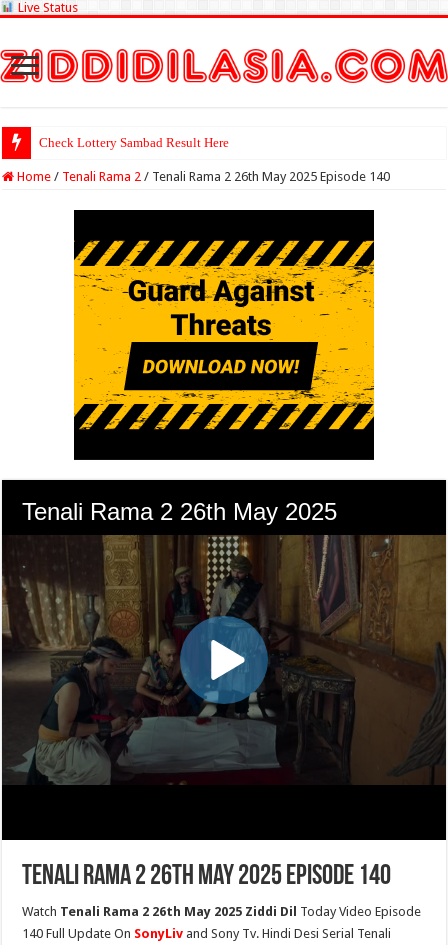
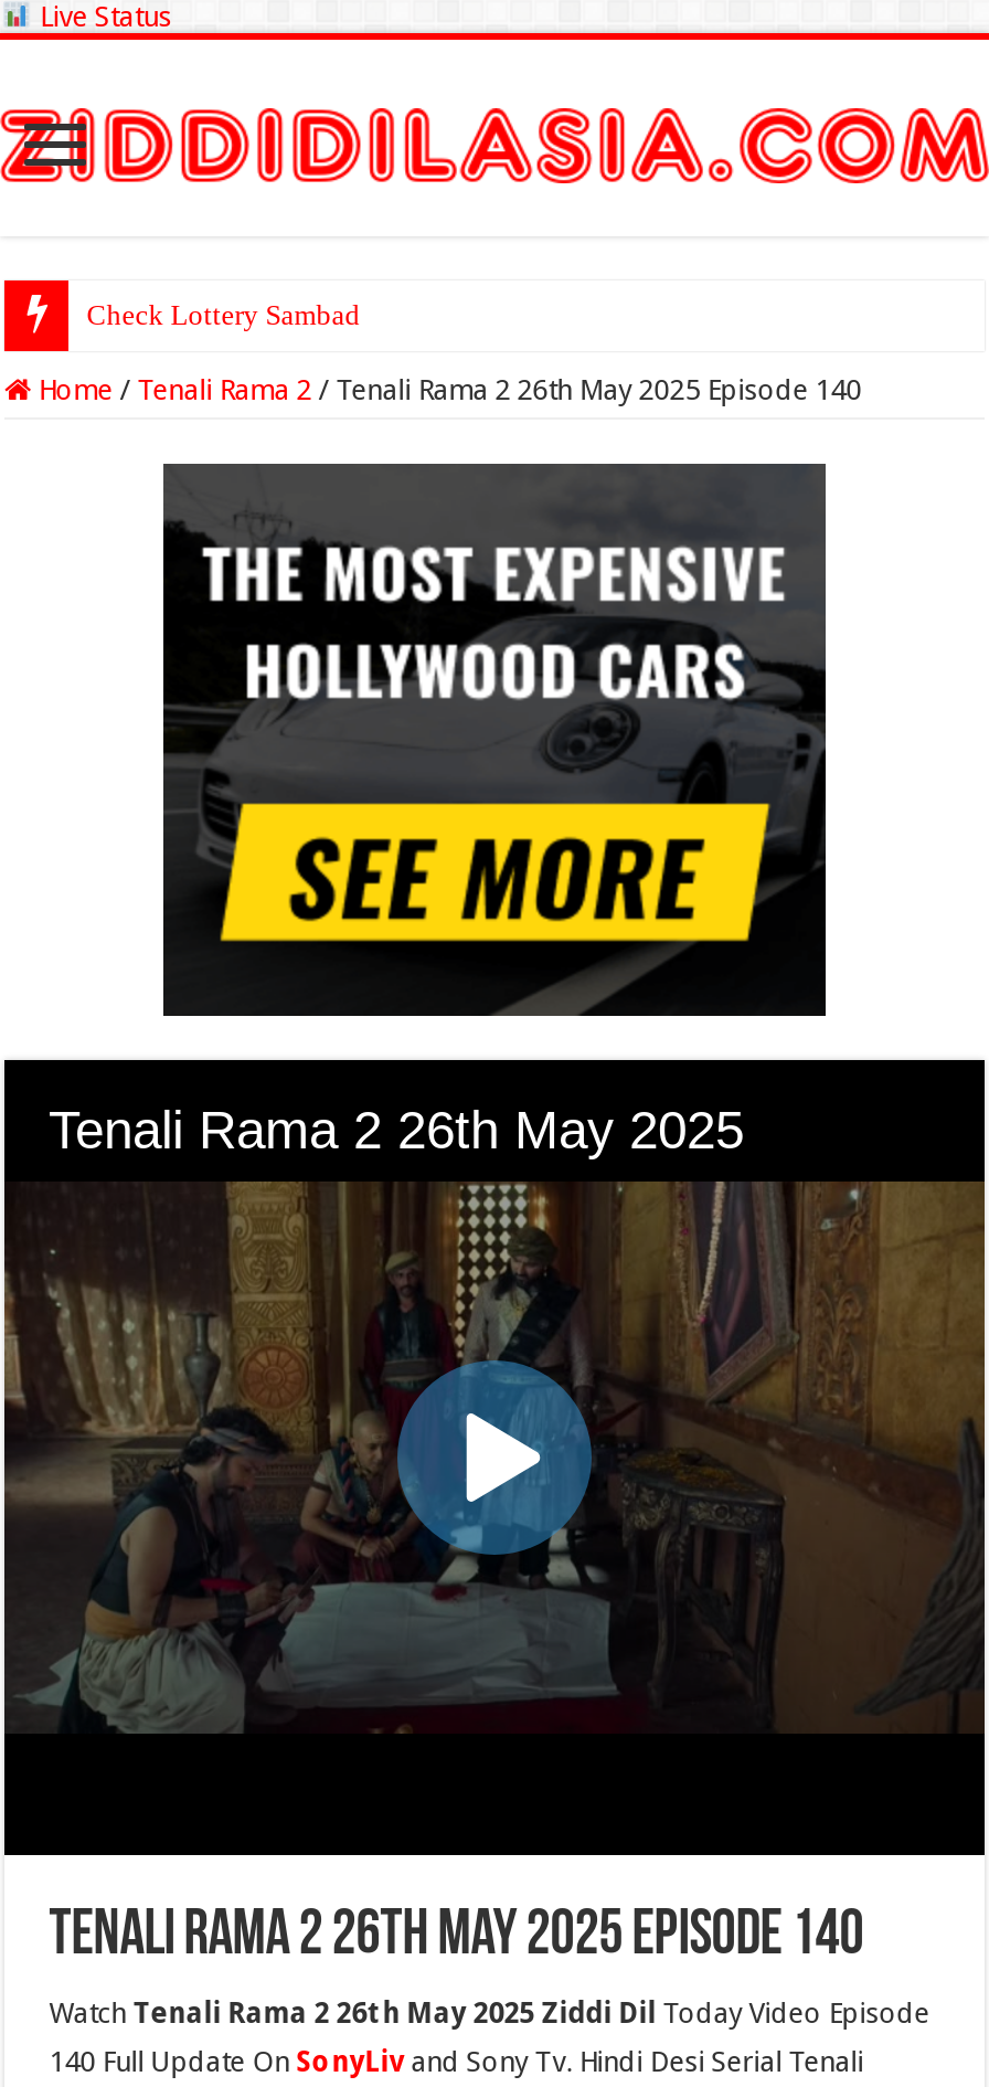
- [image]
+ [image]
